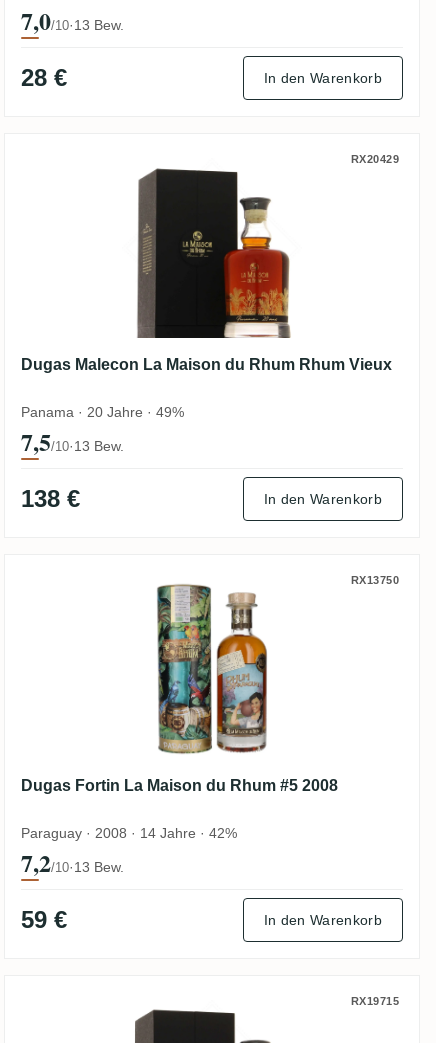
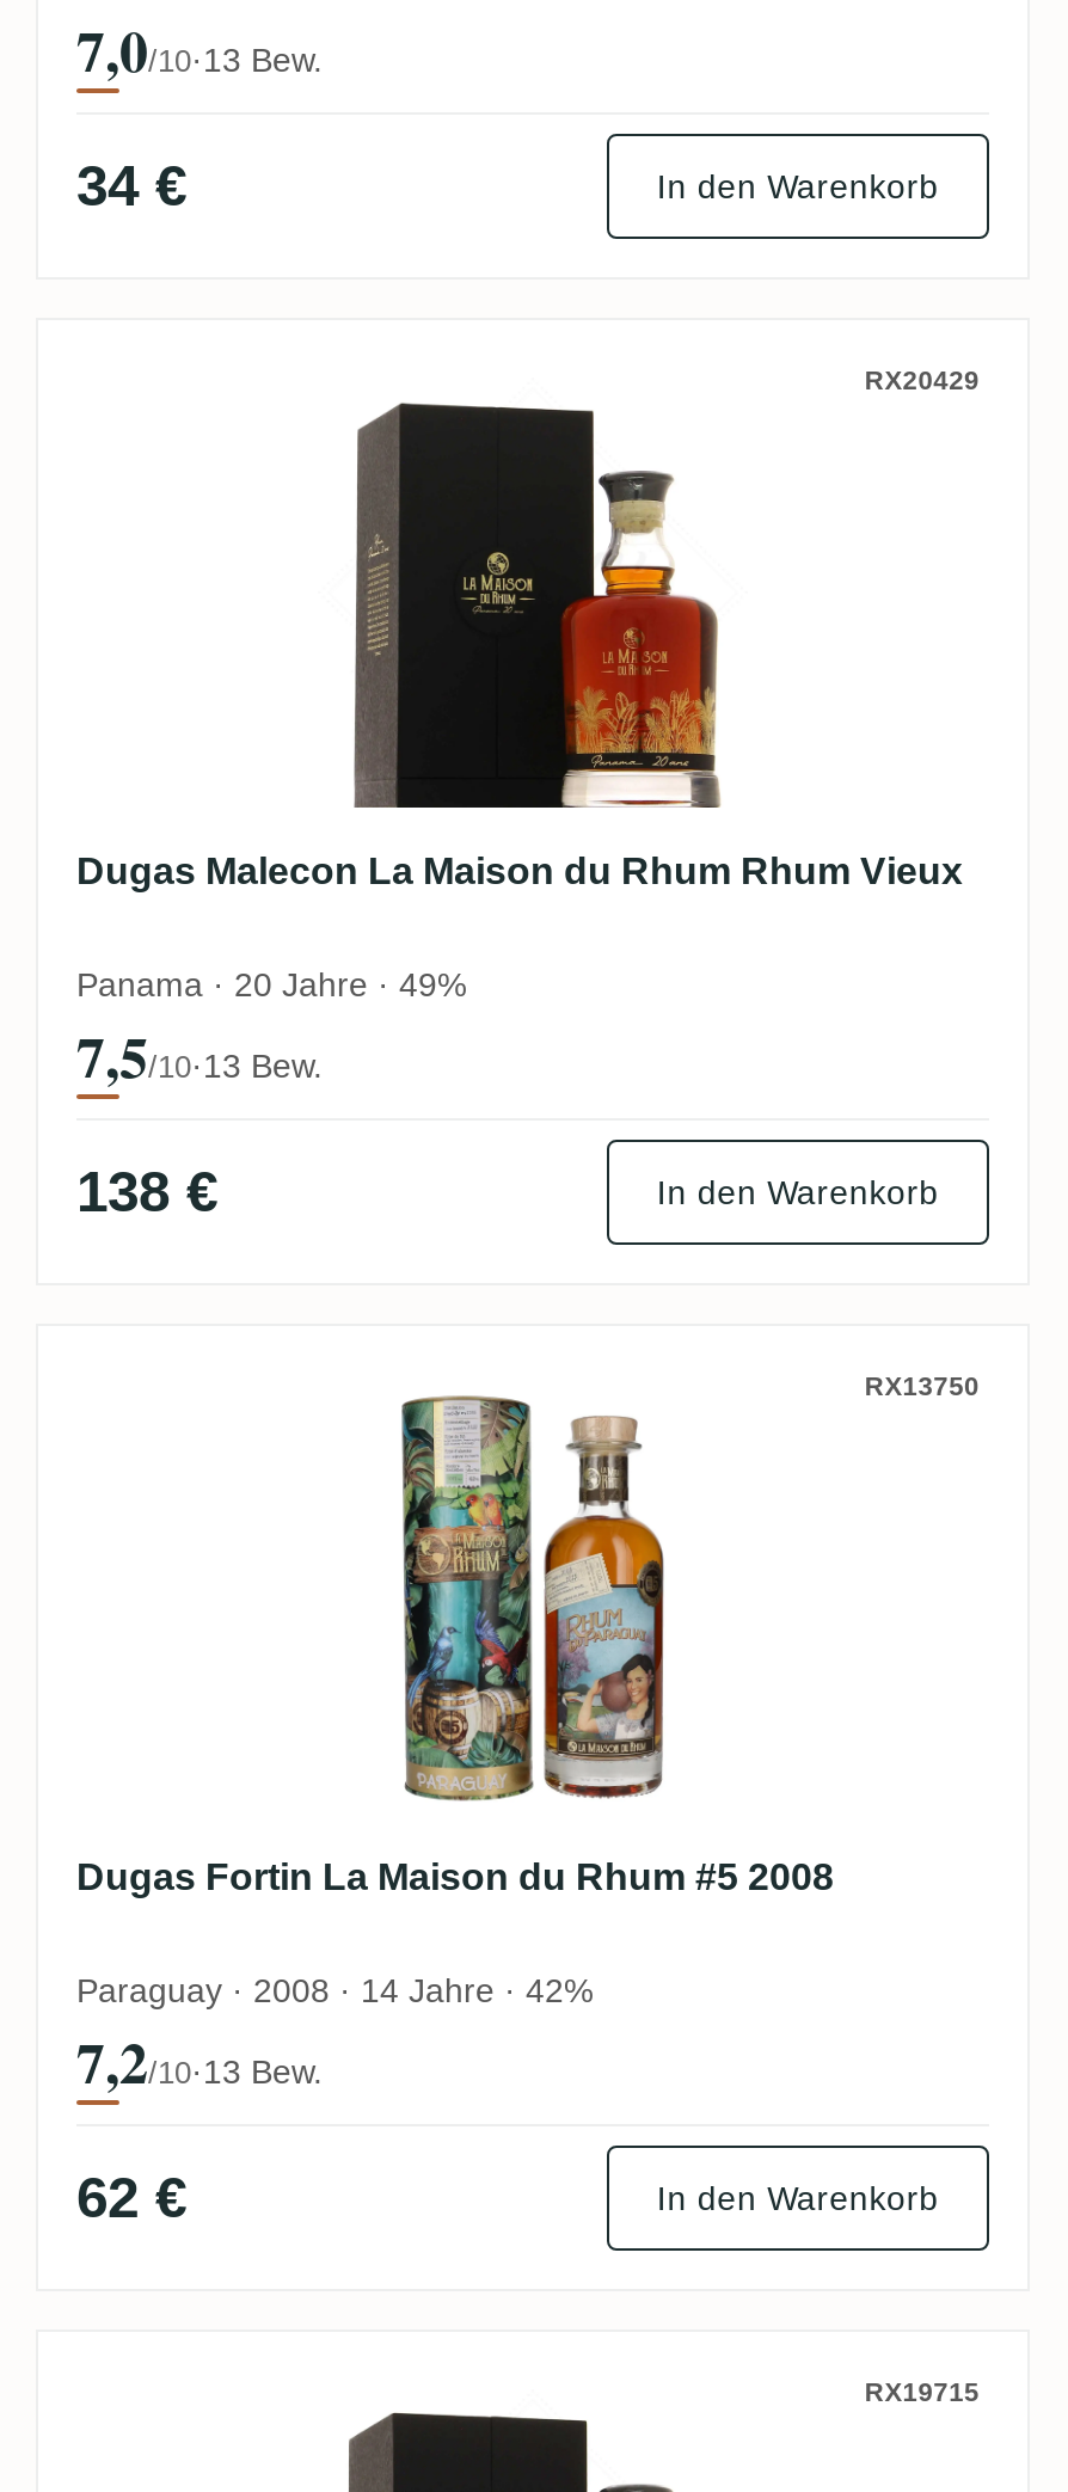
- 28 €
+ 34 €

- 59 €
+ 62 €
